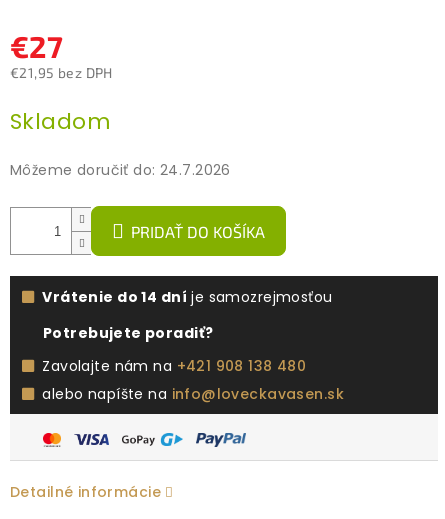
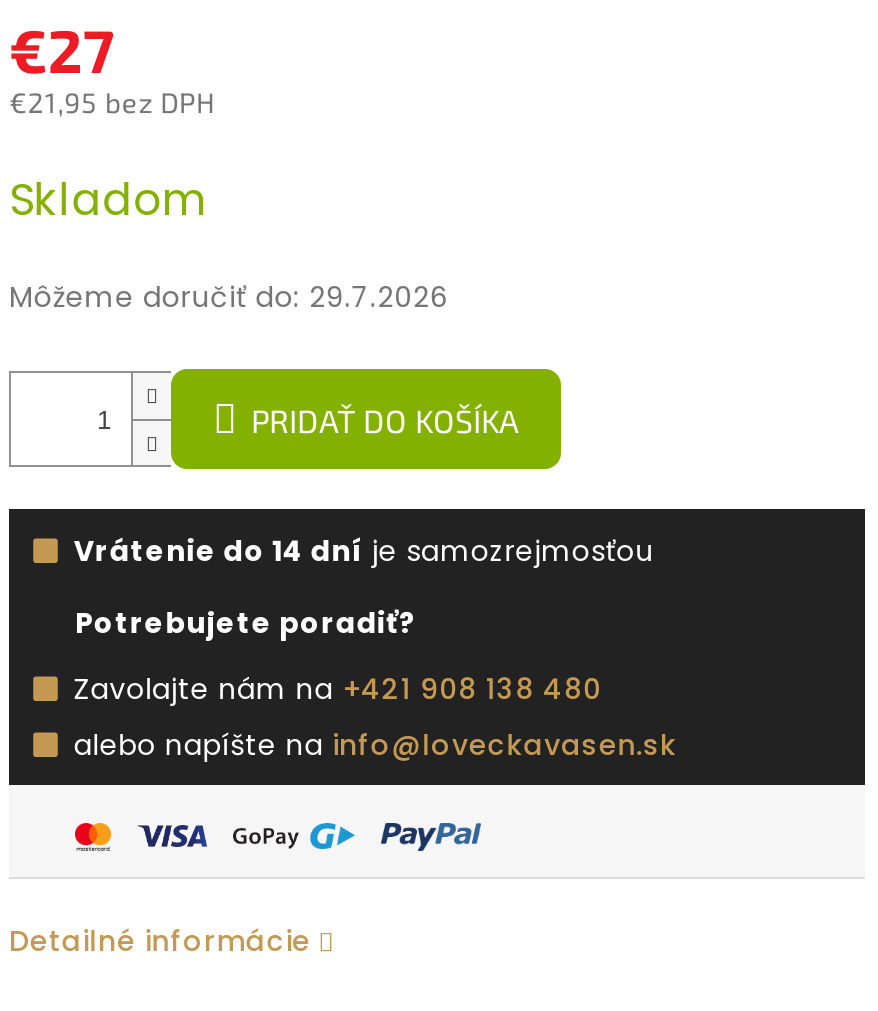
- Môžeme doručiť do: 24.7.2026
+ Môžeme doručiť do: 29.7.2026
